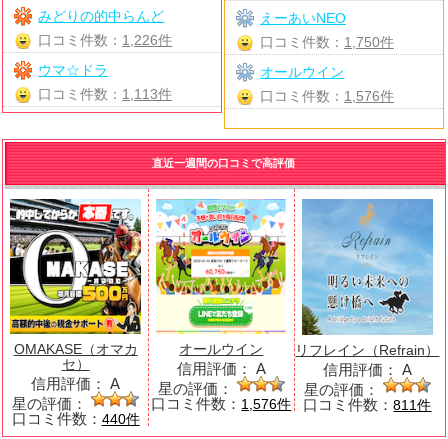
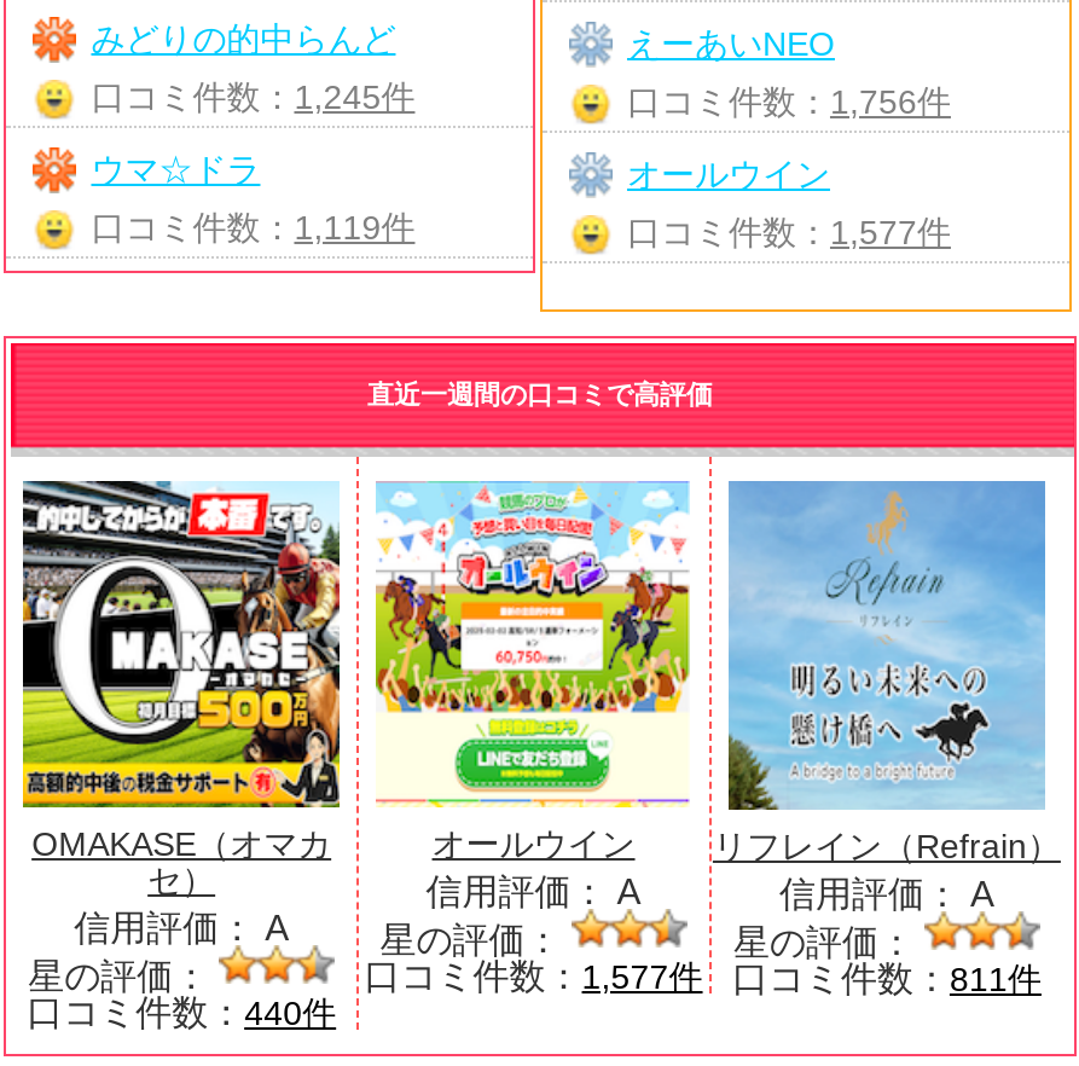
- 口コミ件数：1,226件
+ 口コミ件数：1,245件

- 口コミ件数：1,750件
+ 口コミ件数：1,756件

- 口コミ件数：1,113件
+ 口コミ件数：1,119件

- 口コミ件数：1,576件
+ 口コミ件数：1,577件

- 口コミ件数：1,576件
+ 口コミ件数：1,577件
